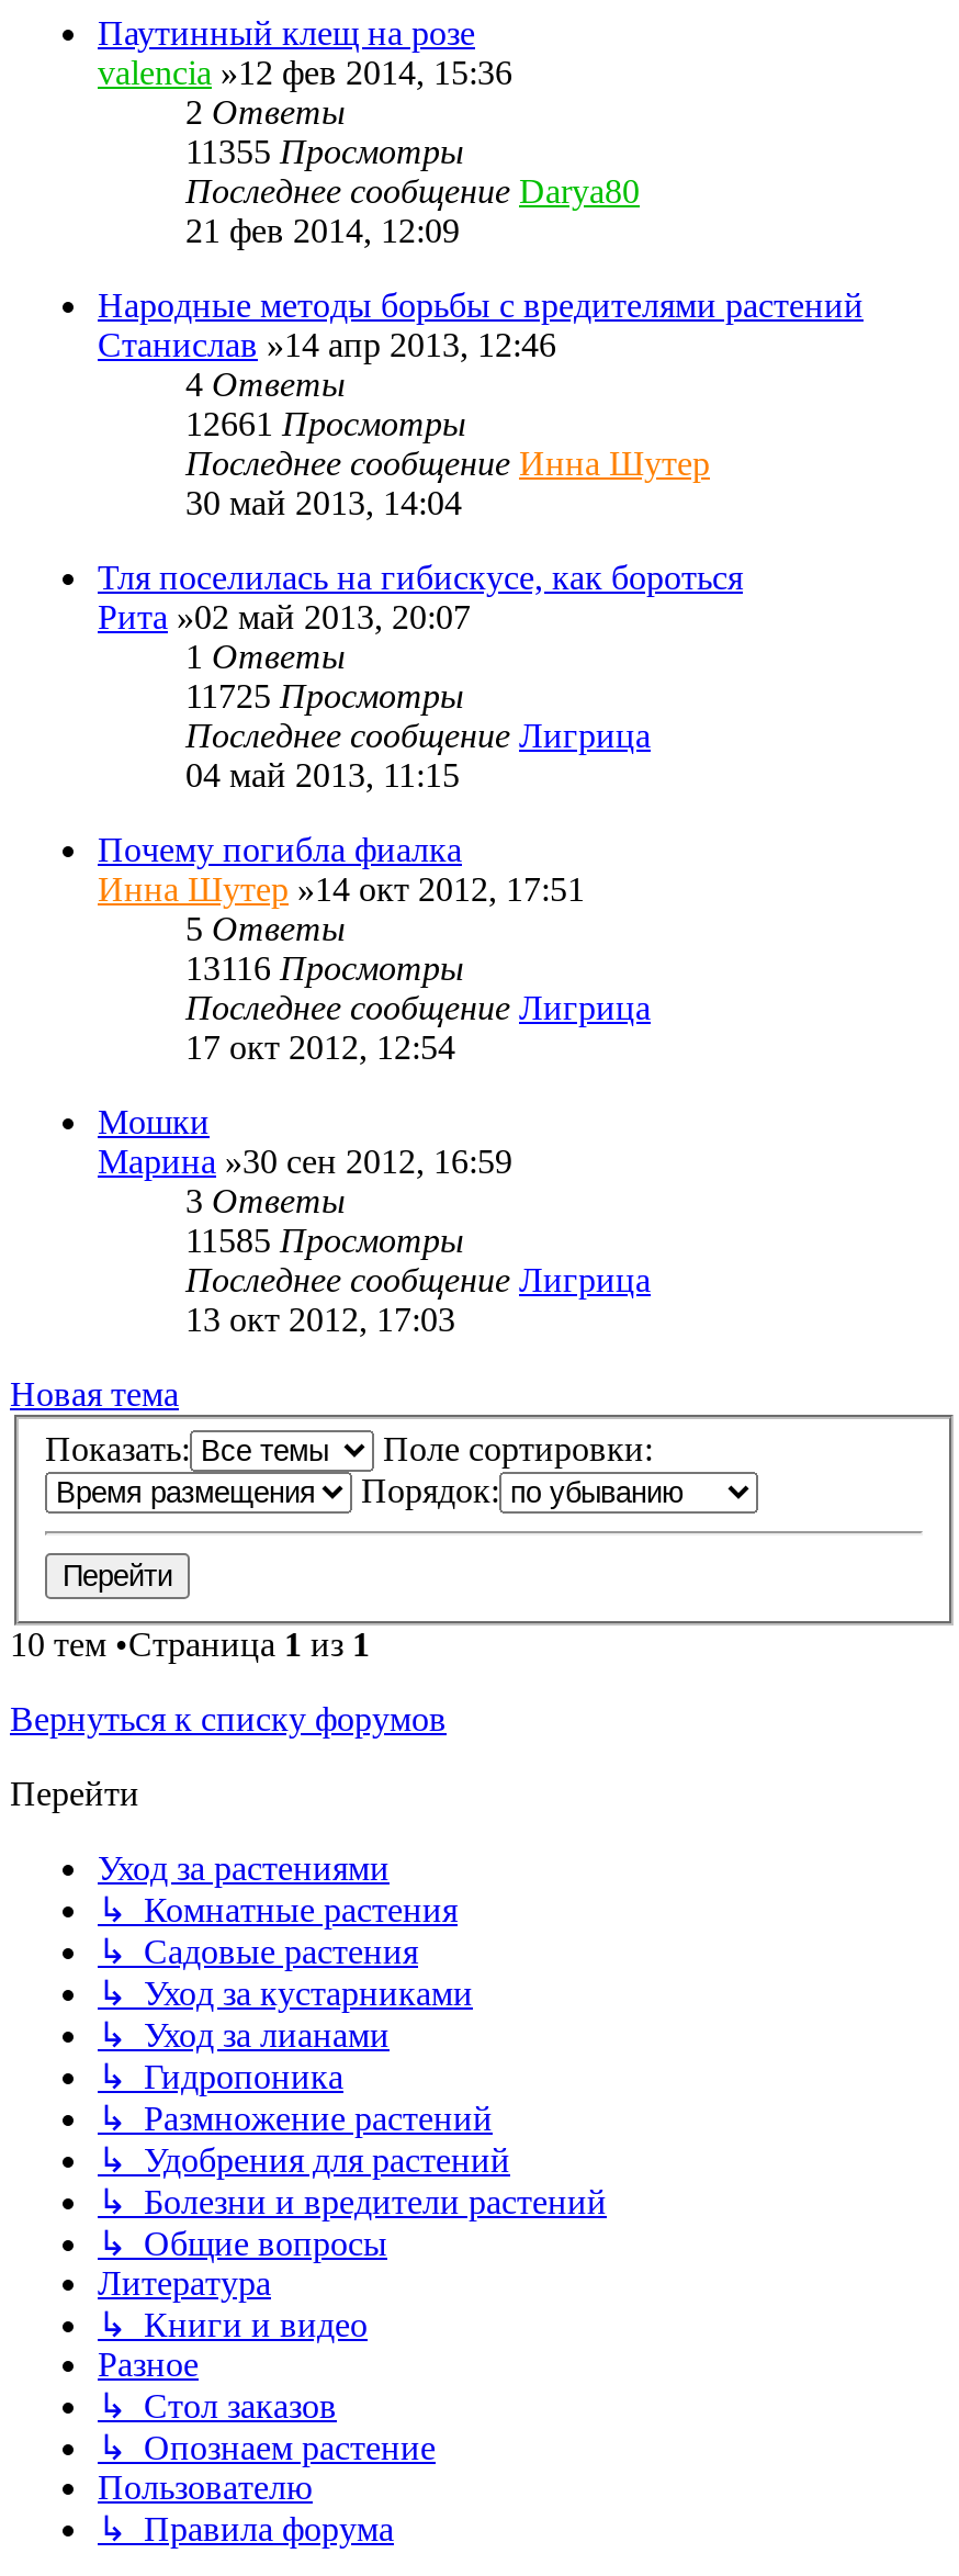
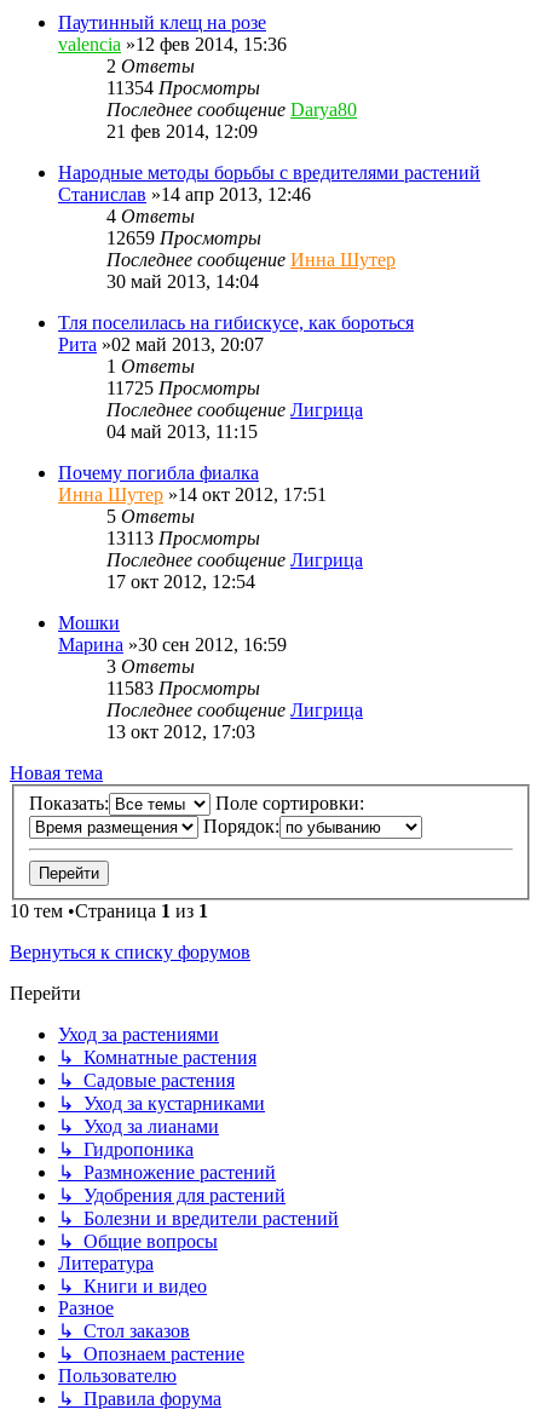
- 11355 Просмотры
+ 11354 Просмотры

- 12661 Просмотры
+ 12659 Просмотры

- 13116 Просмотры
+ 13113 Просмотры

- 11585 Просмотры
+ 11583 Просмотры
